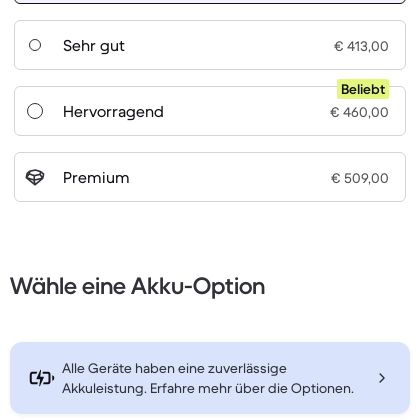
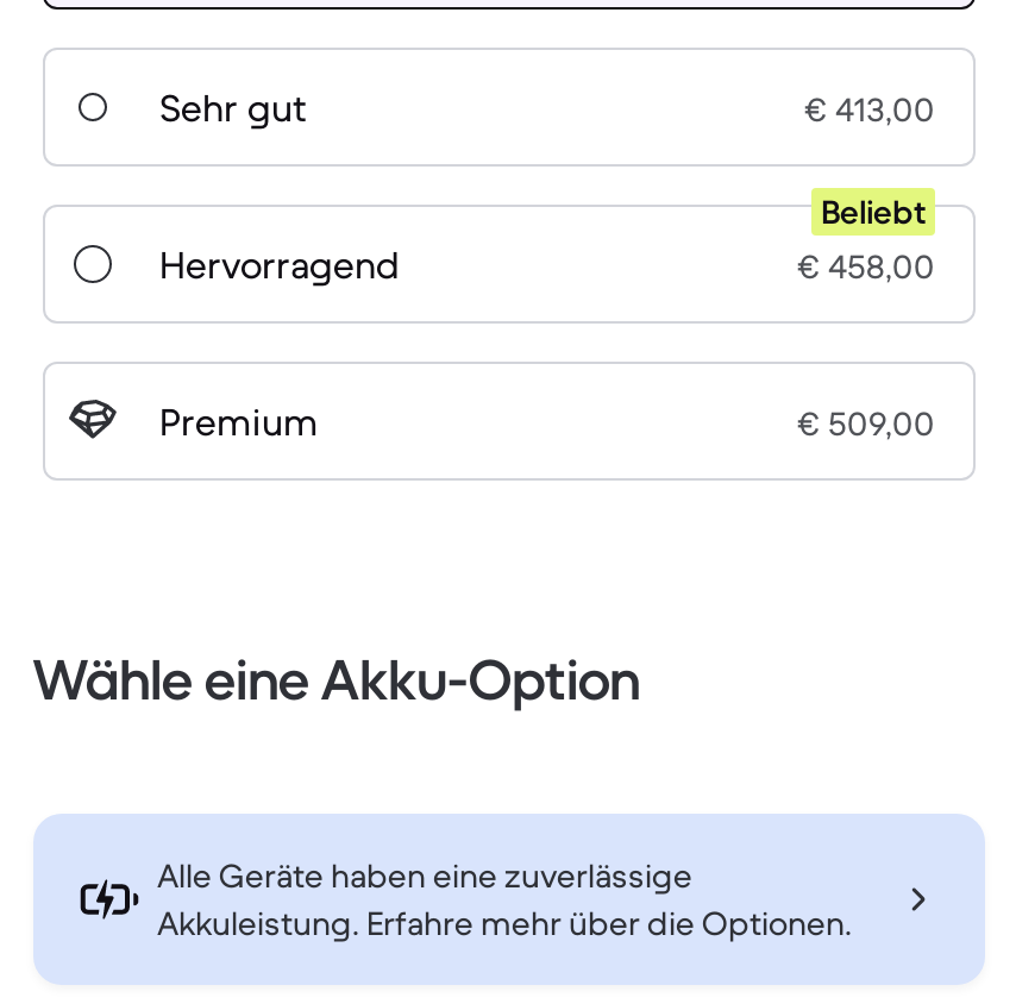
- € 460,00
+ € 458,00
